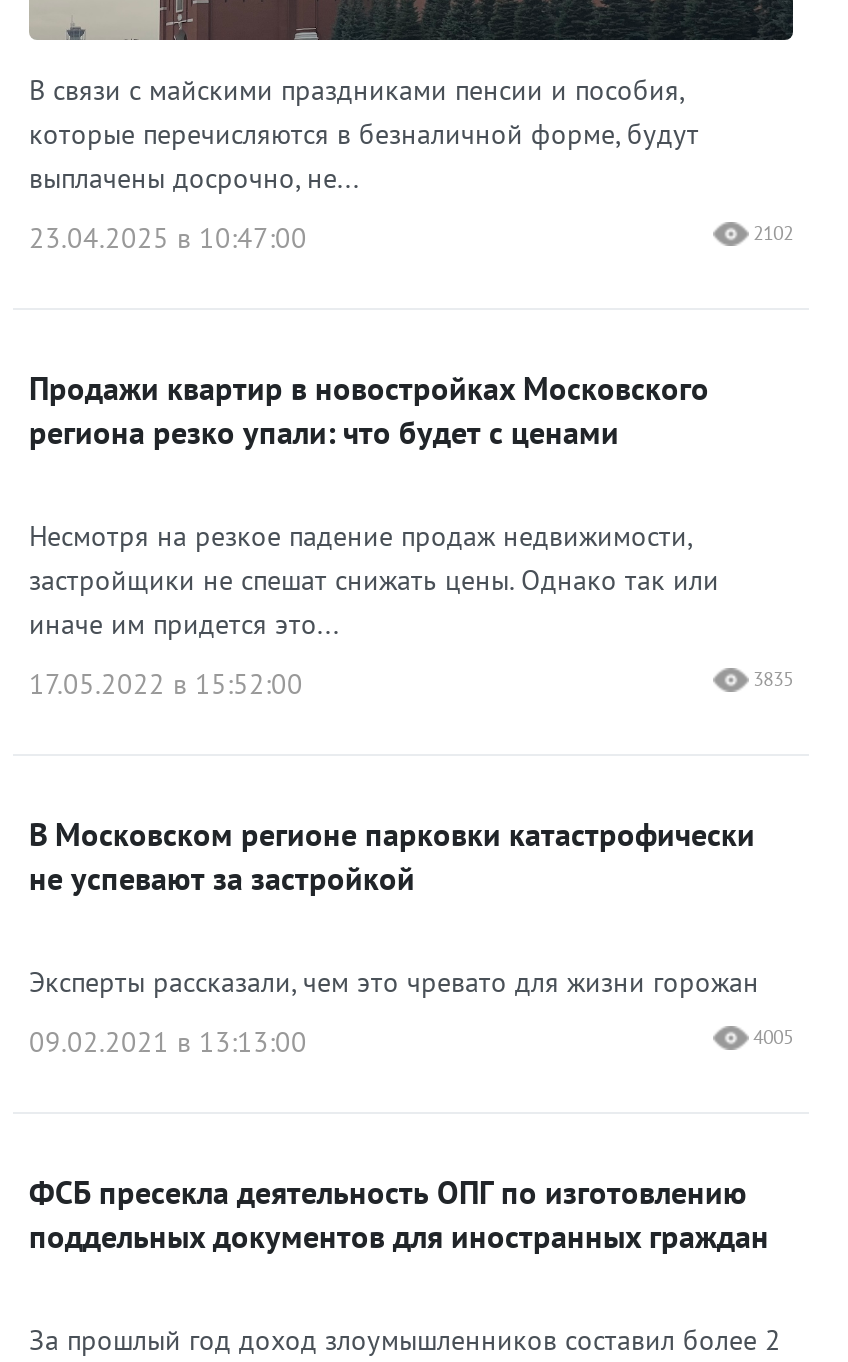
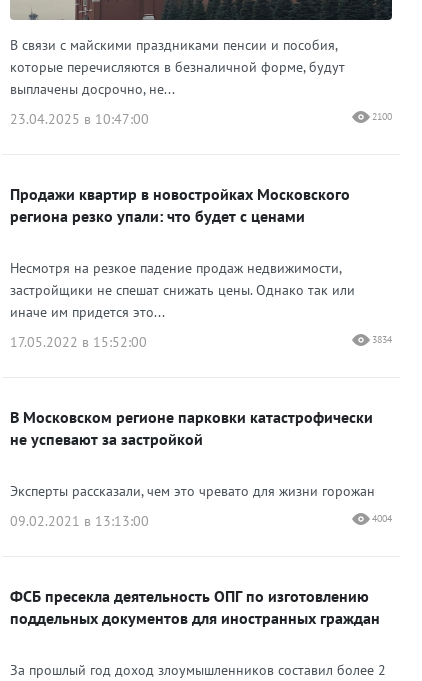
- 2102
+ 2100

- 3835
+ 3834

- 4005
+ 4004
